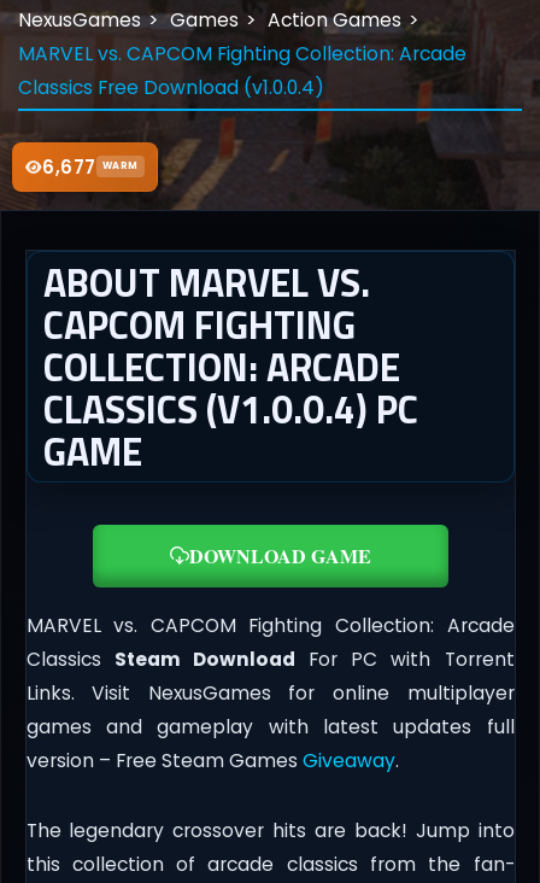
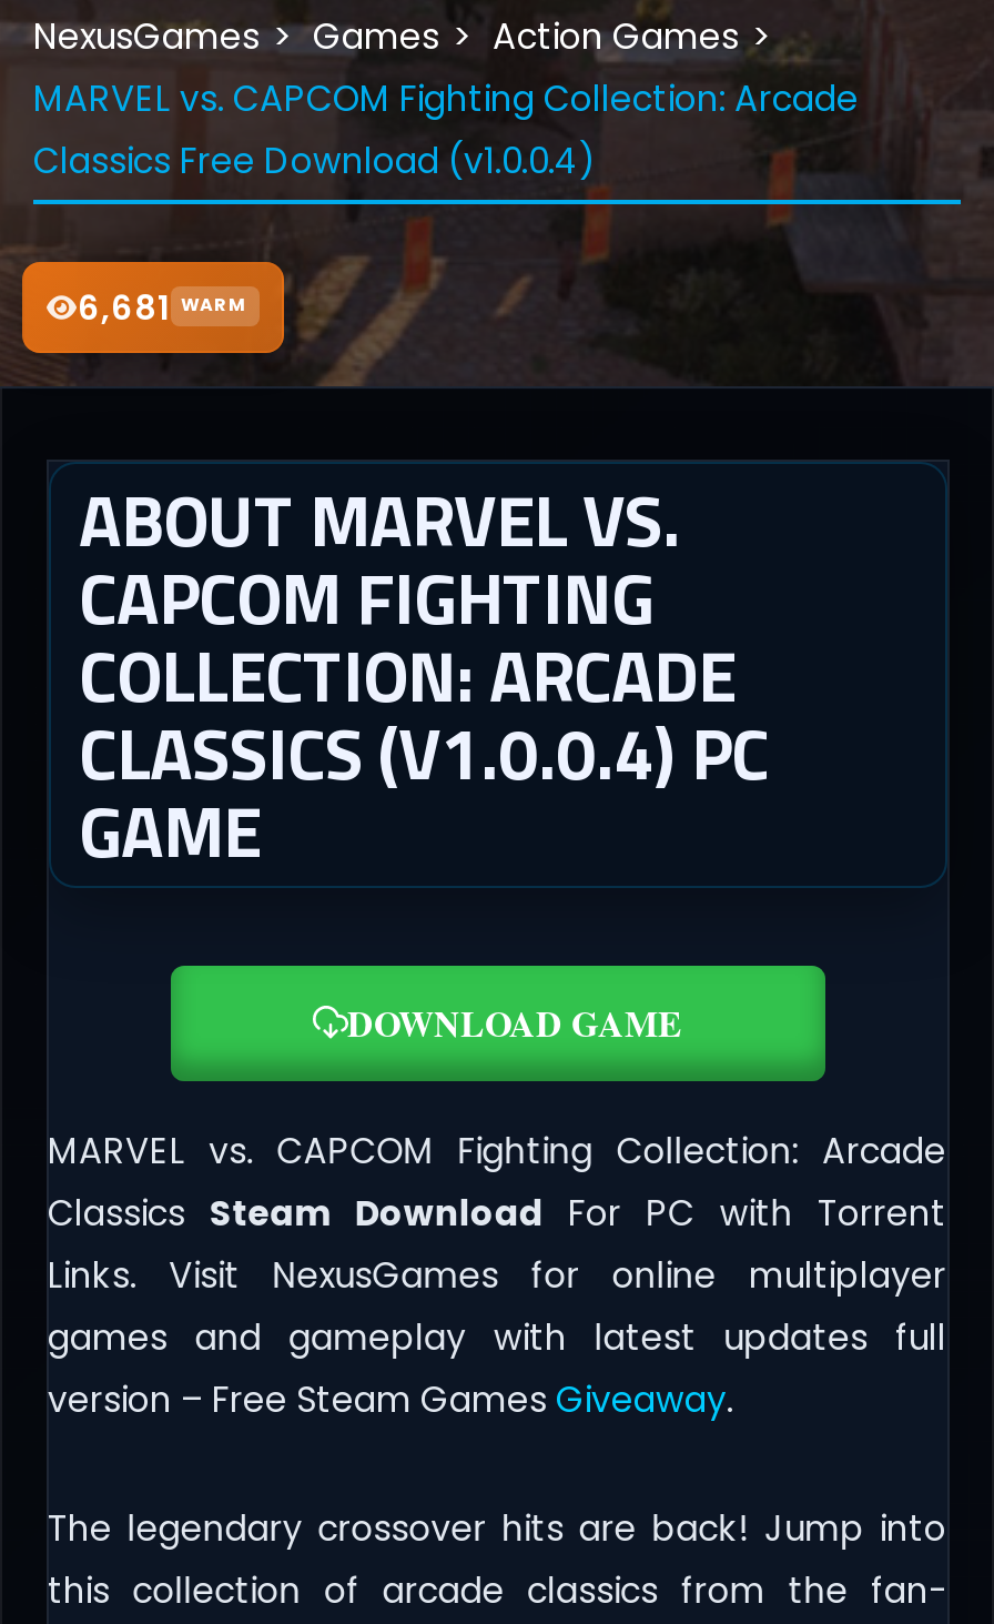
- 6,677 WARM
+ 6,681 WARM
